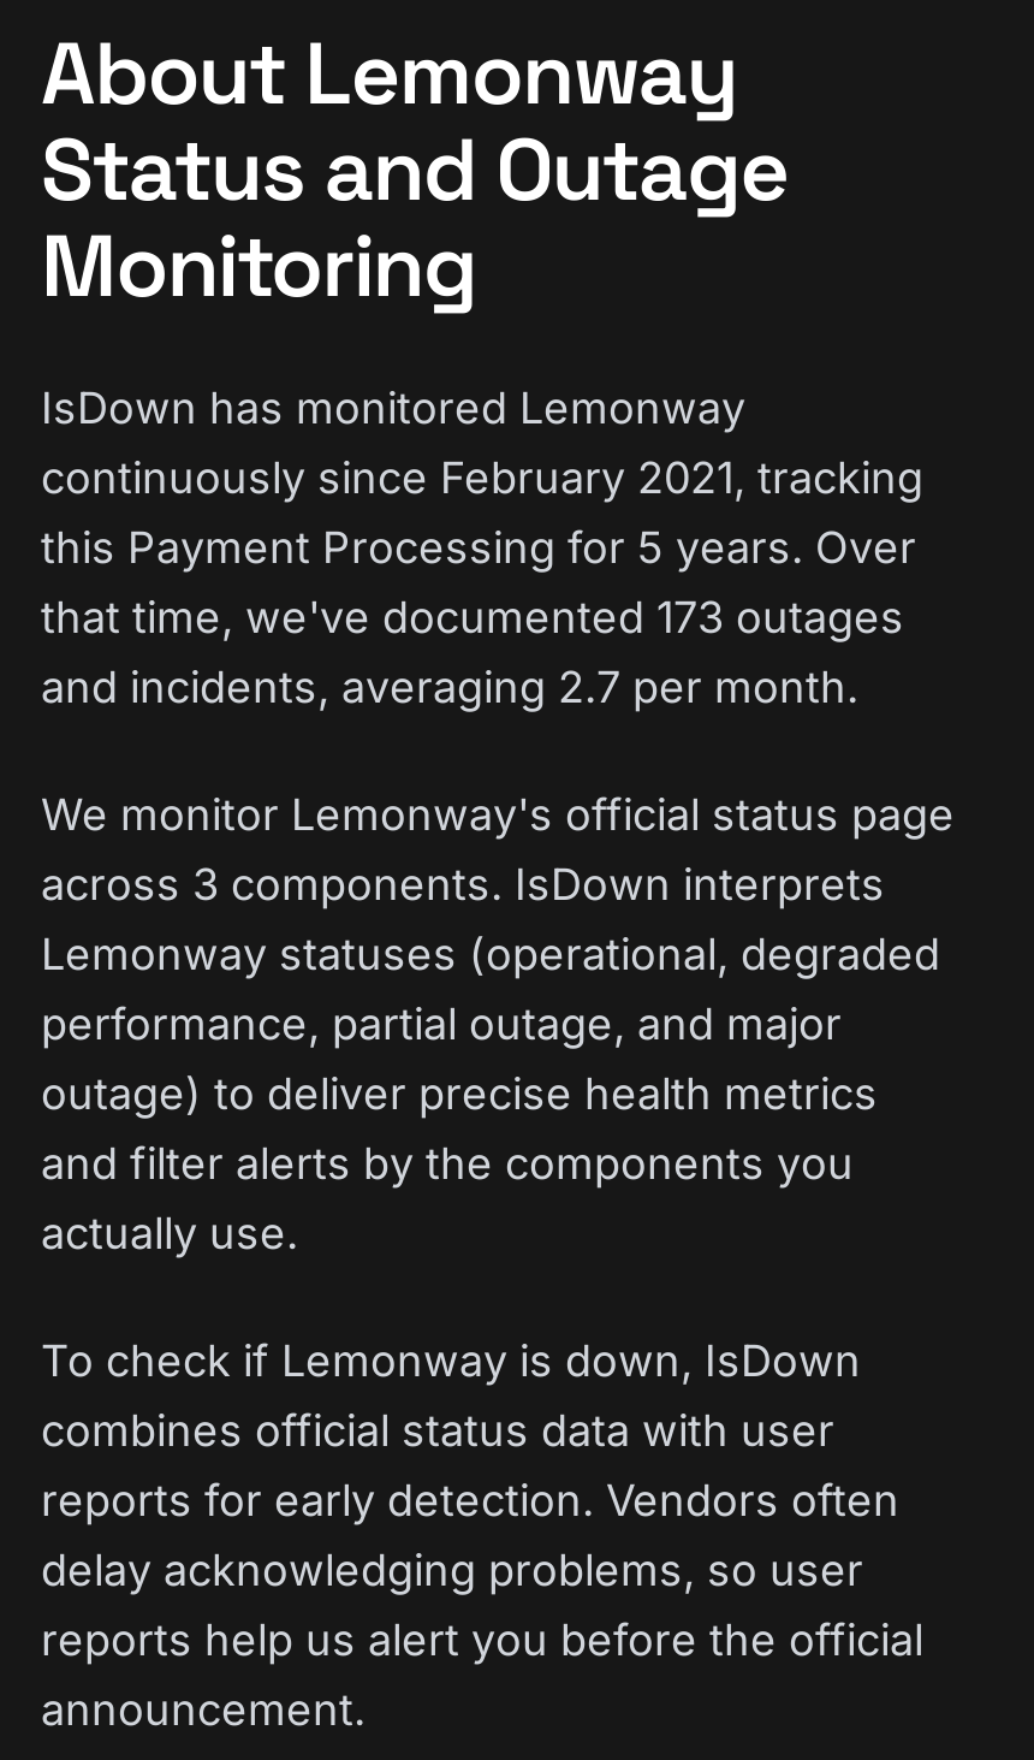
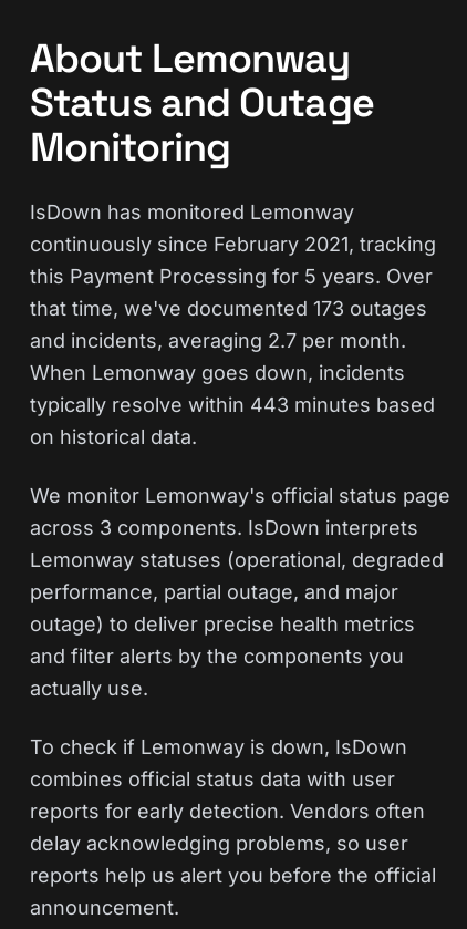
+ When Lemonway goes down, incidents
+ typically resolve within 443 minutes based
+ on historical data.
